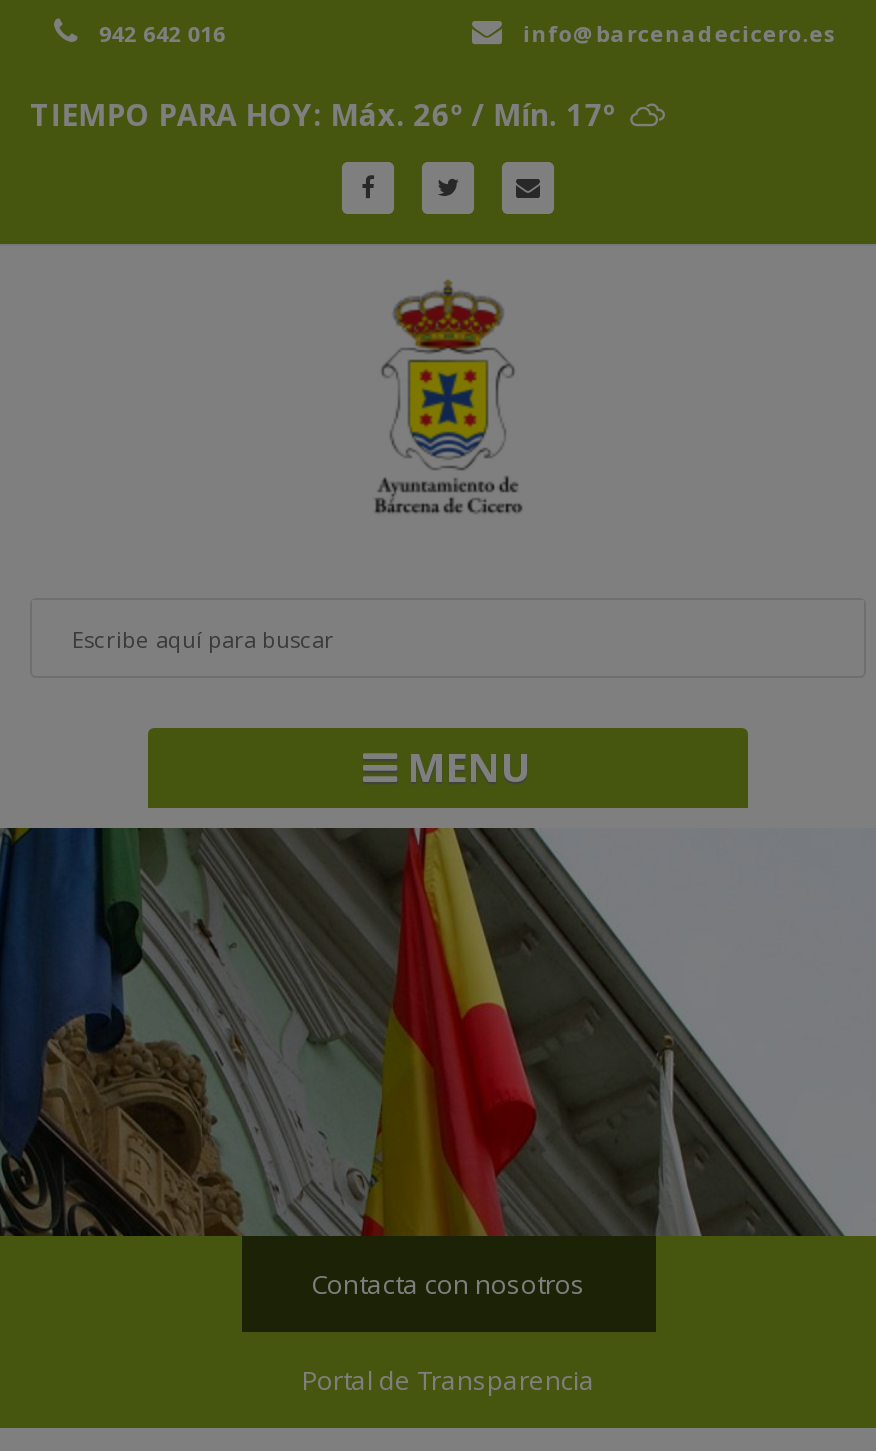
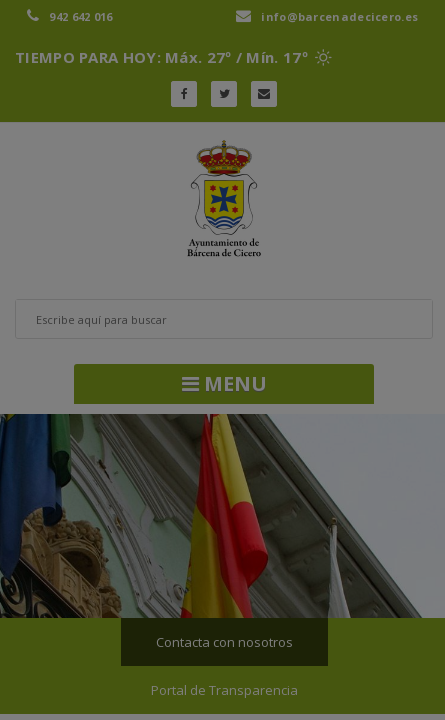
- TIEMPO PARA HOY: Máx. 26º / Mín. 17º
+ TIEMPO PARA HOY: Máx. 27º / Mín. 17º
